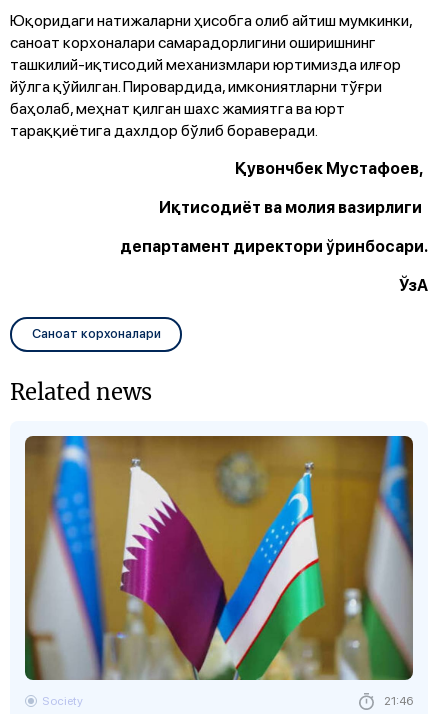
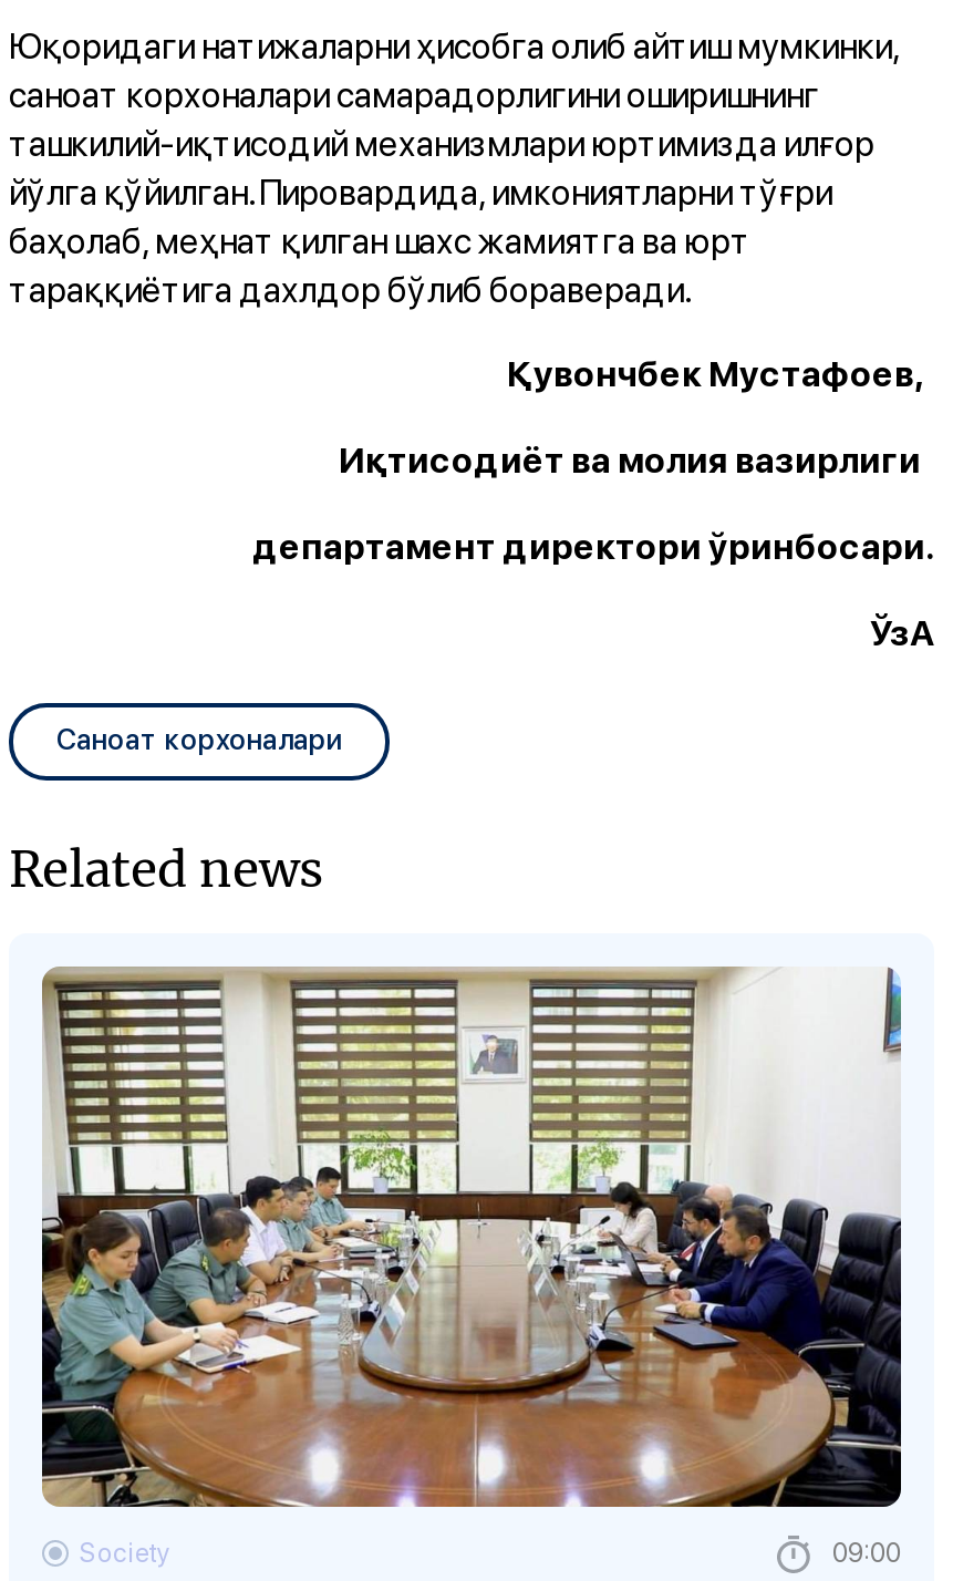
- [image]
- 21:46
+ [image]
+ 09:00
